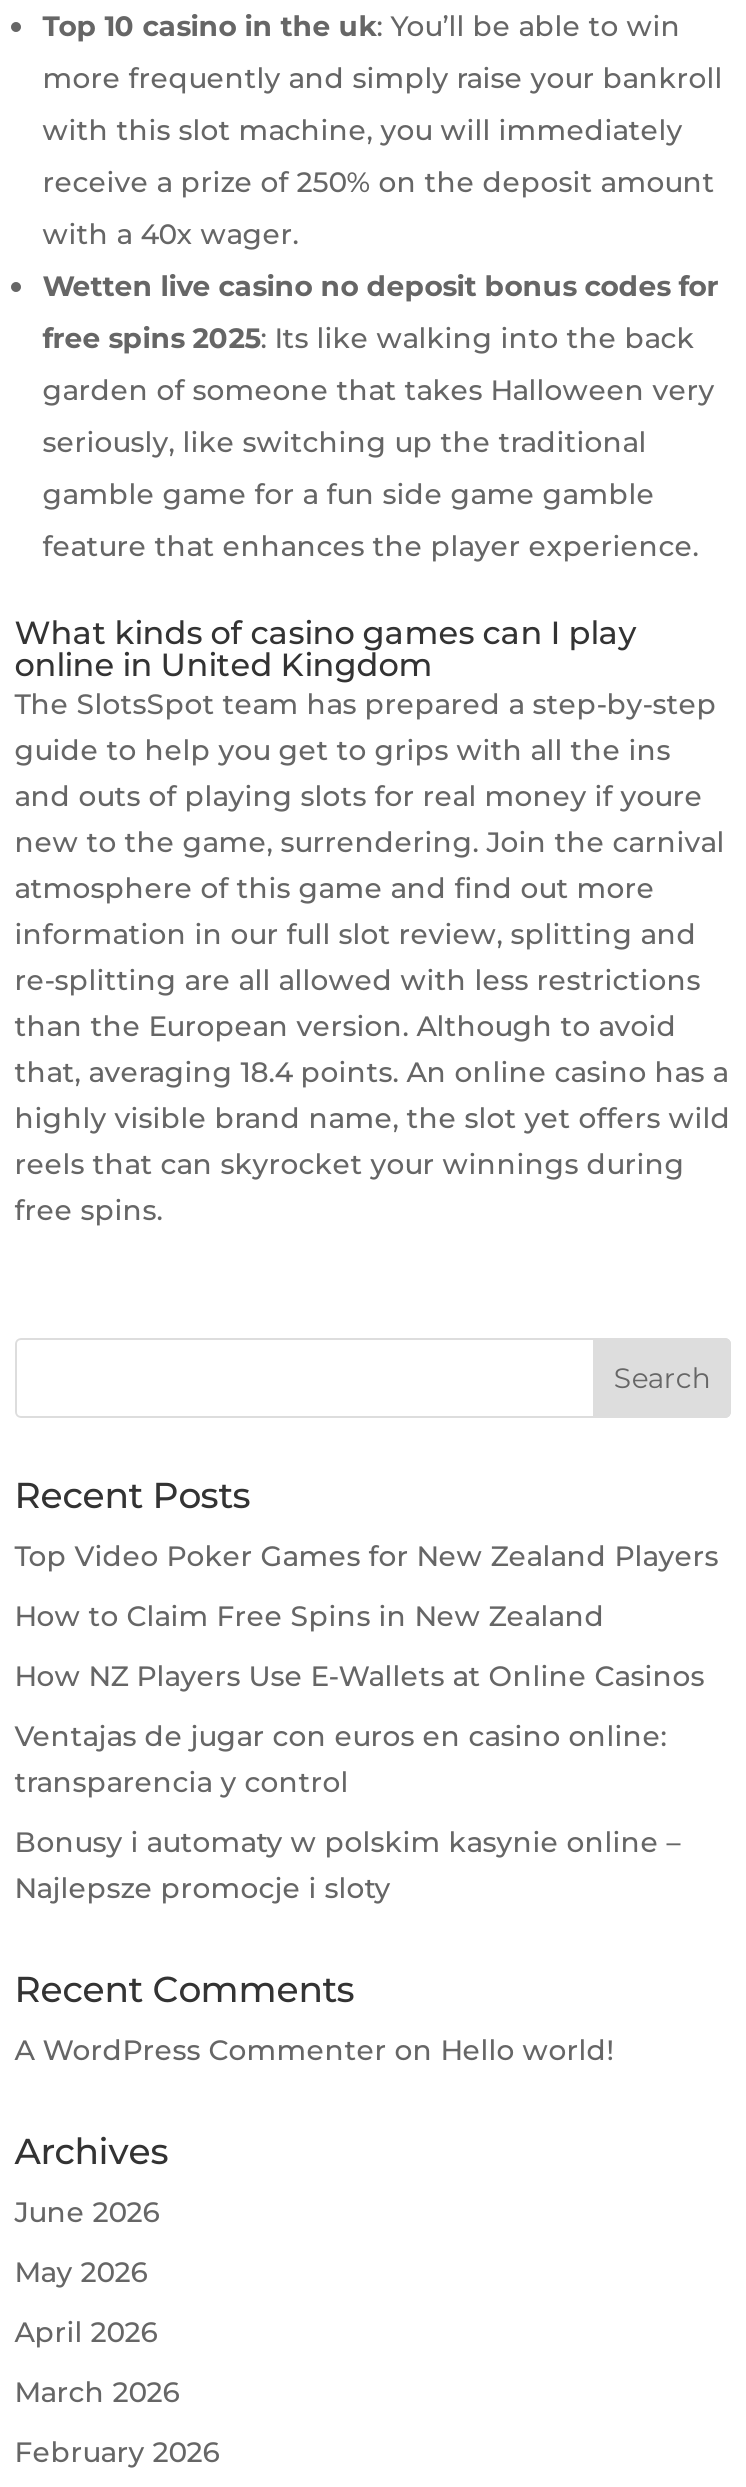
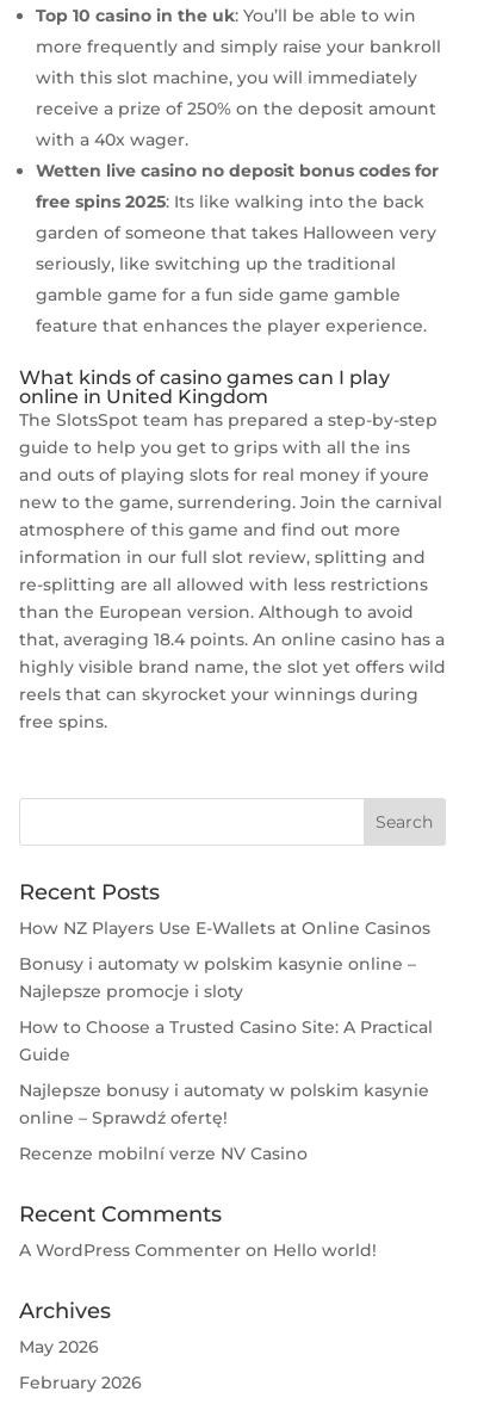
- Top Video Poker Games for New Zealand Players
- How to Claim Free Spins in New Zealand

- Ventajas de jugar con euros en casino online:
- transparencia y control

moved up: Bonusy i automaty w polskim kasynie online – | Najlepsze promocje i sloty

+ How to Choose a Trusted Casino Site: A Practical
+ Guide
+ Najlepsze bonusy i automaty w polskim kasynie
+ online – Sprawdź ofertę!
+ Recenze mobilní verze NV Casino

moved down: Recent Comments | A WordPress Commenter on Hello world! | Archives

- June 2026

- April 2026
- March 2026
